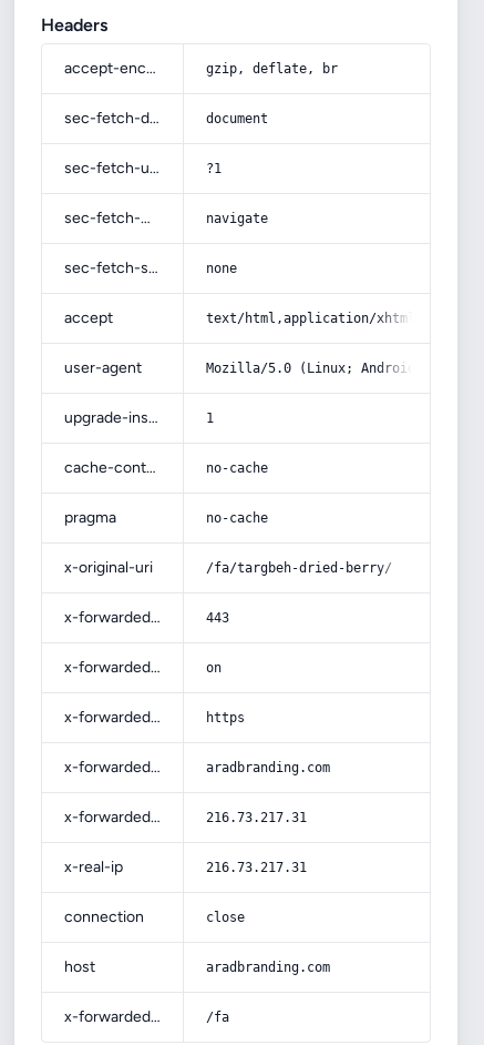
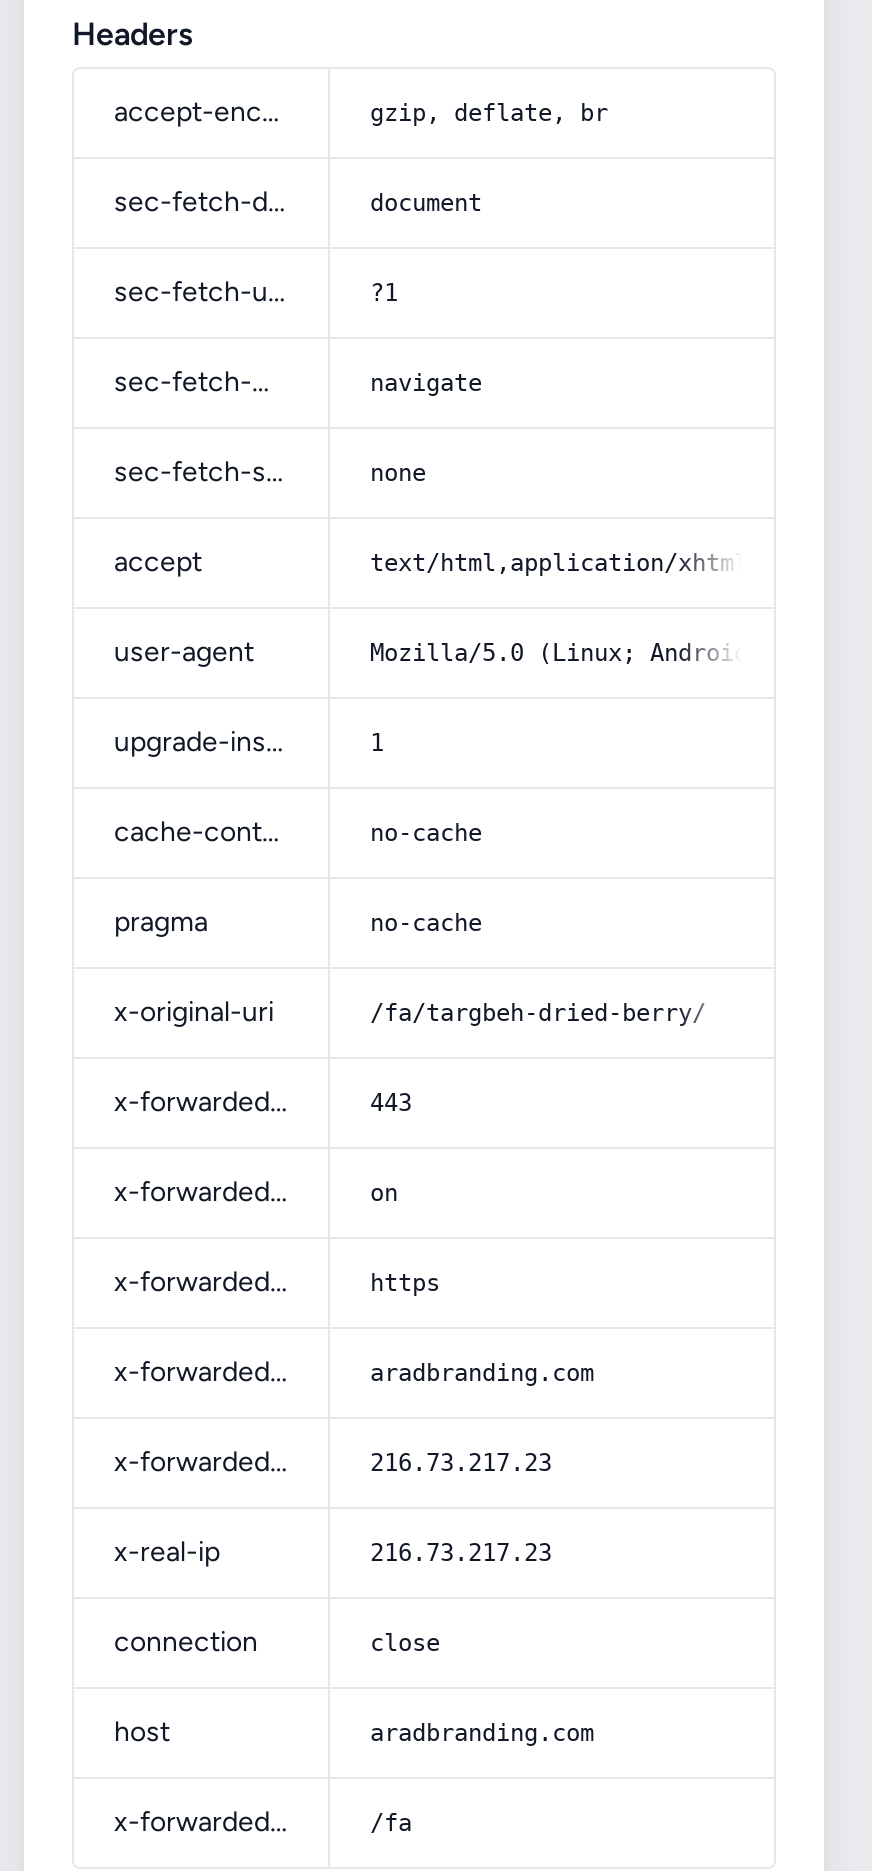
- 216.73.217.31
+ 216.73.217.23

- 216.73.217.31
+ 216.73.217.23
